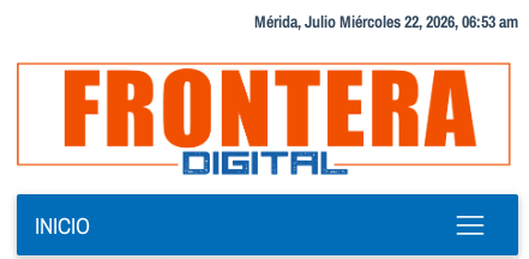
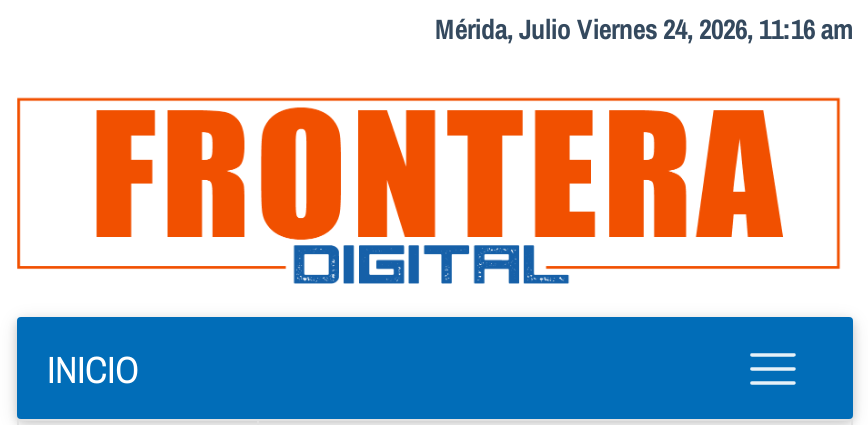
- Mérida, Julio Miércoles 22, 2026, 06:53 am
+ Mérida, Julio Viernes 24, 2026, 11:16 am
